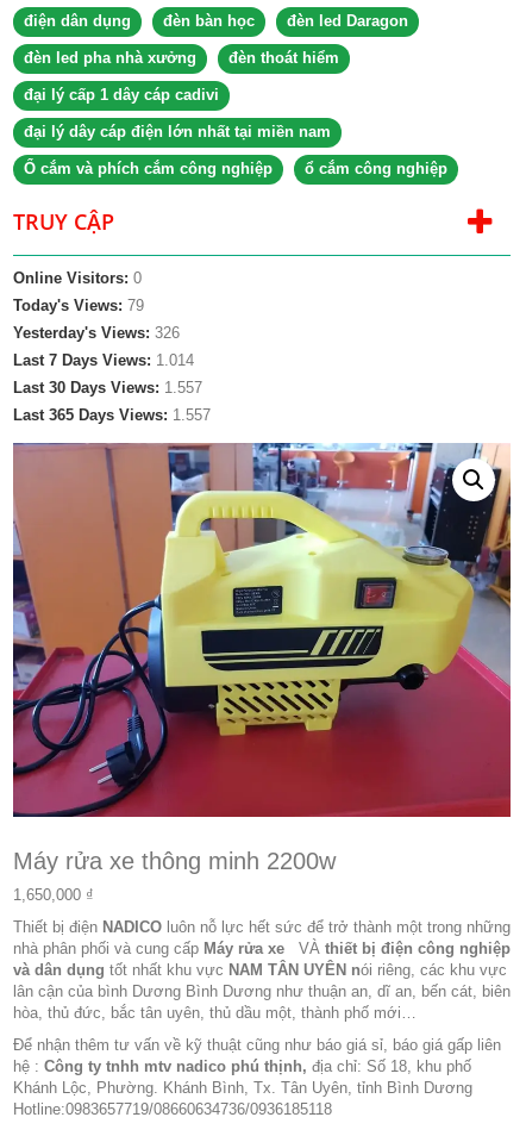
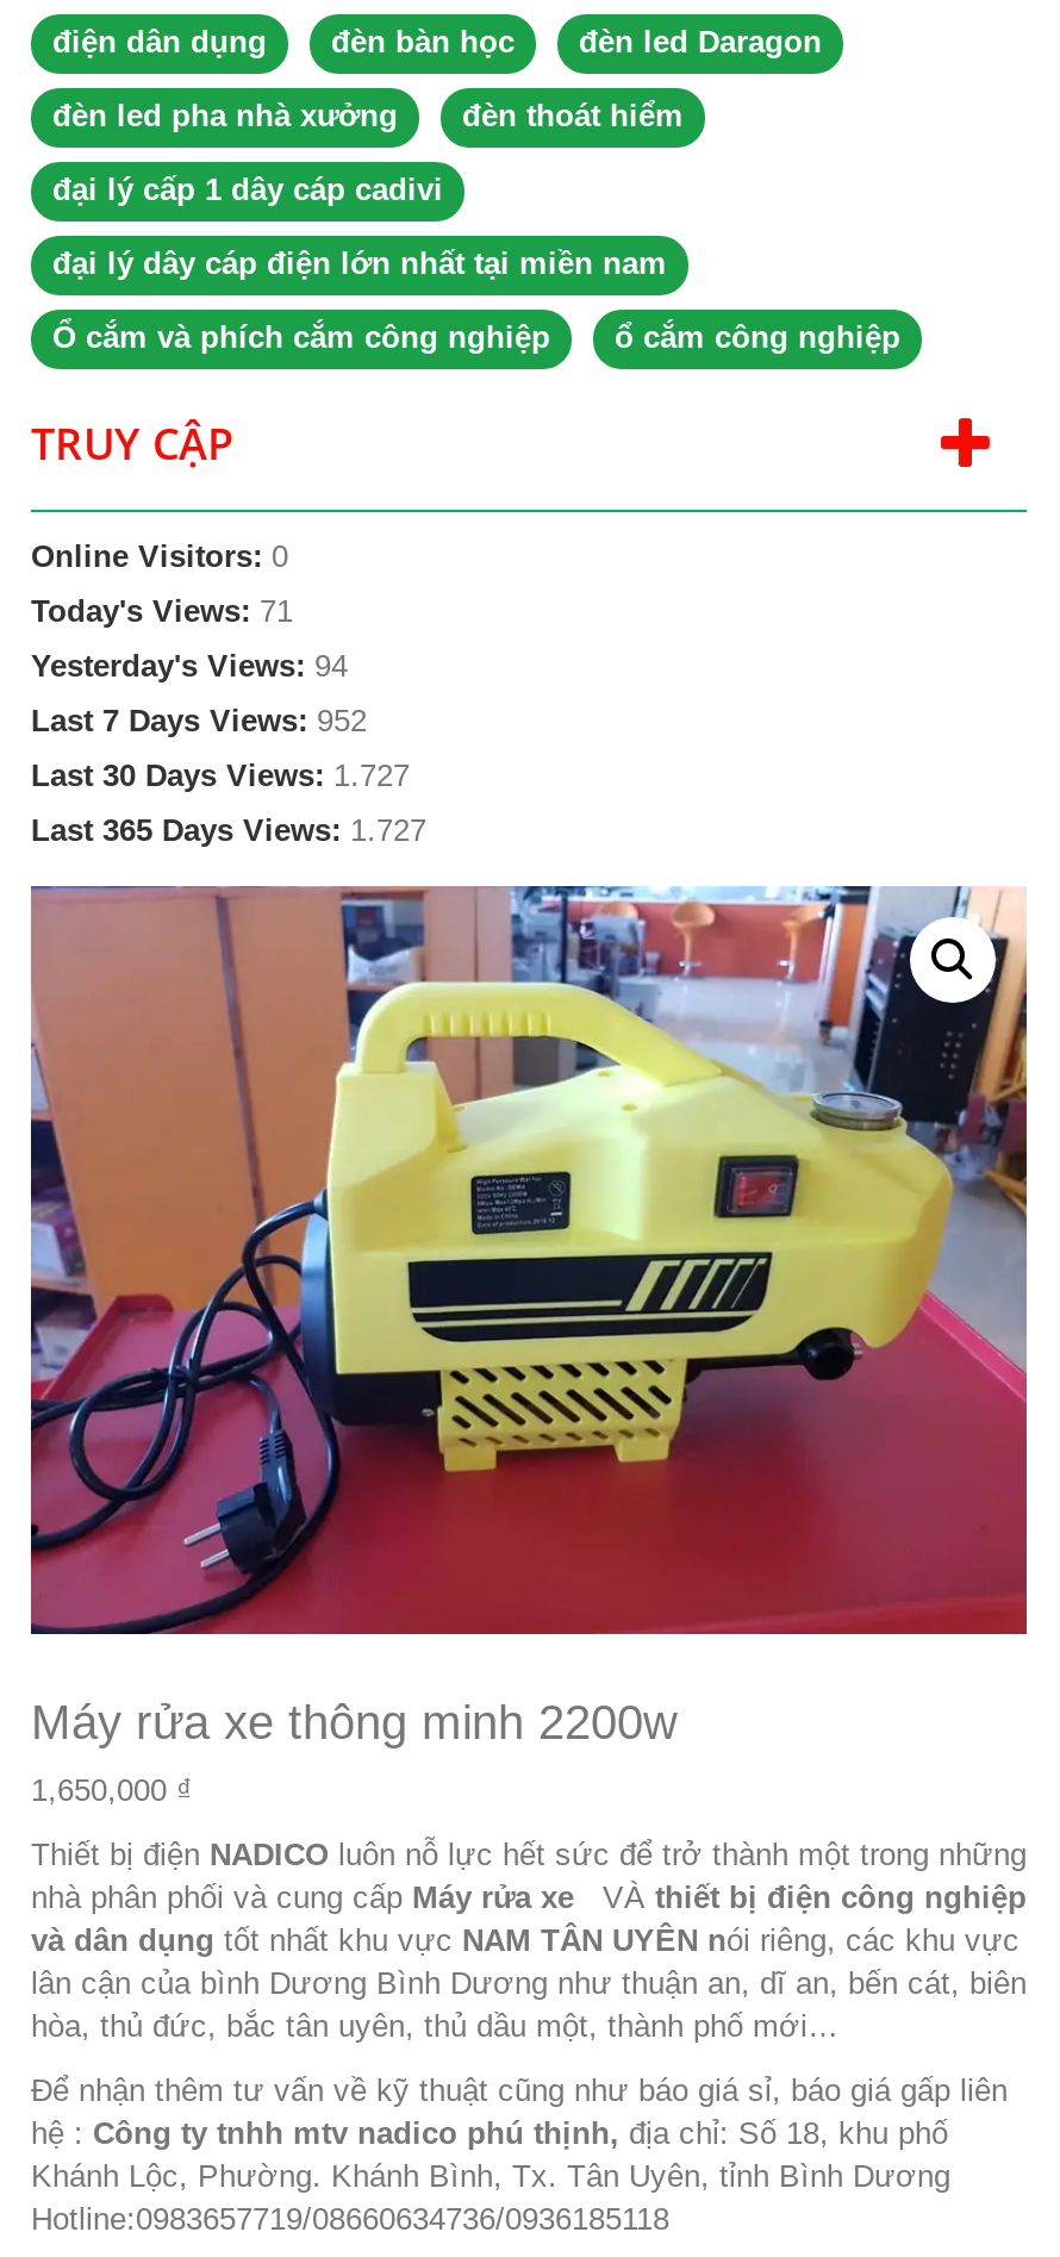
- Today's Views: 79
+ Today's Views: 71

- Yesterday's Views: 326
+ Yesterday's Views: 94

- Last 7 Days Views: 1.014
+ Last 7 Days Views: 952

- Last 30 Days Views: 1.557
+ Last 30 Days Views: 1.727

- Last 365 Days Views: 1.557
+ Last 365 Days Views: 1.727
